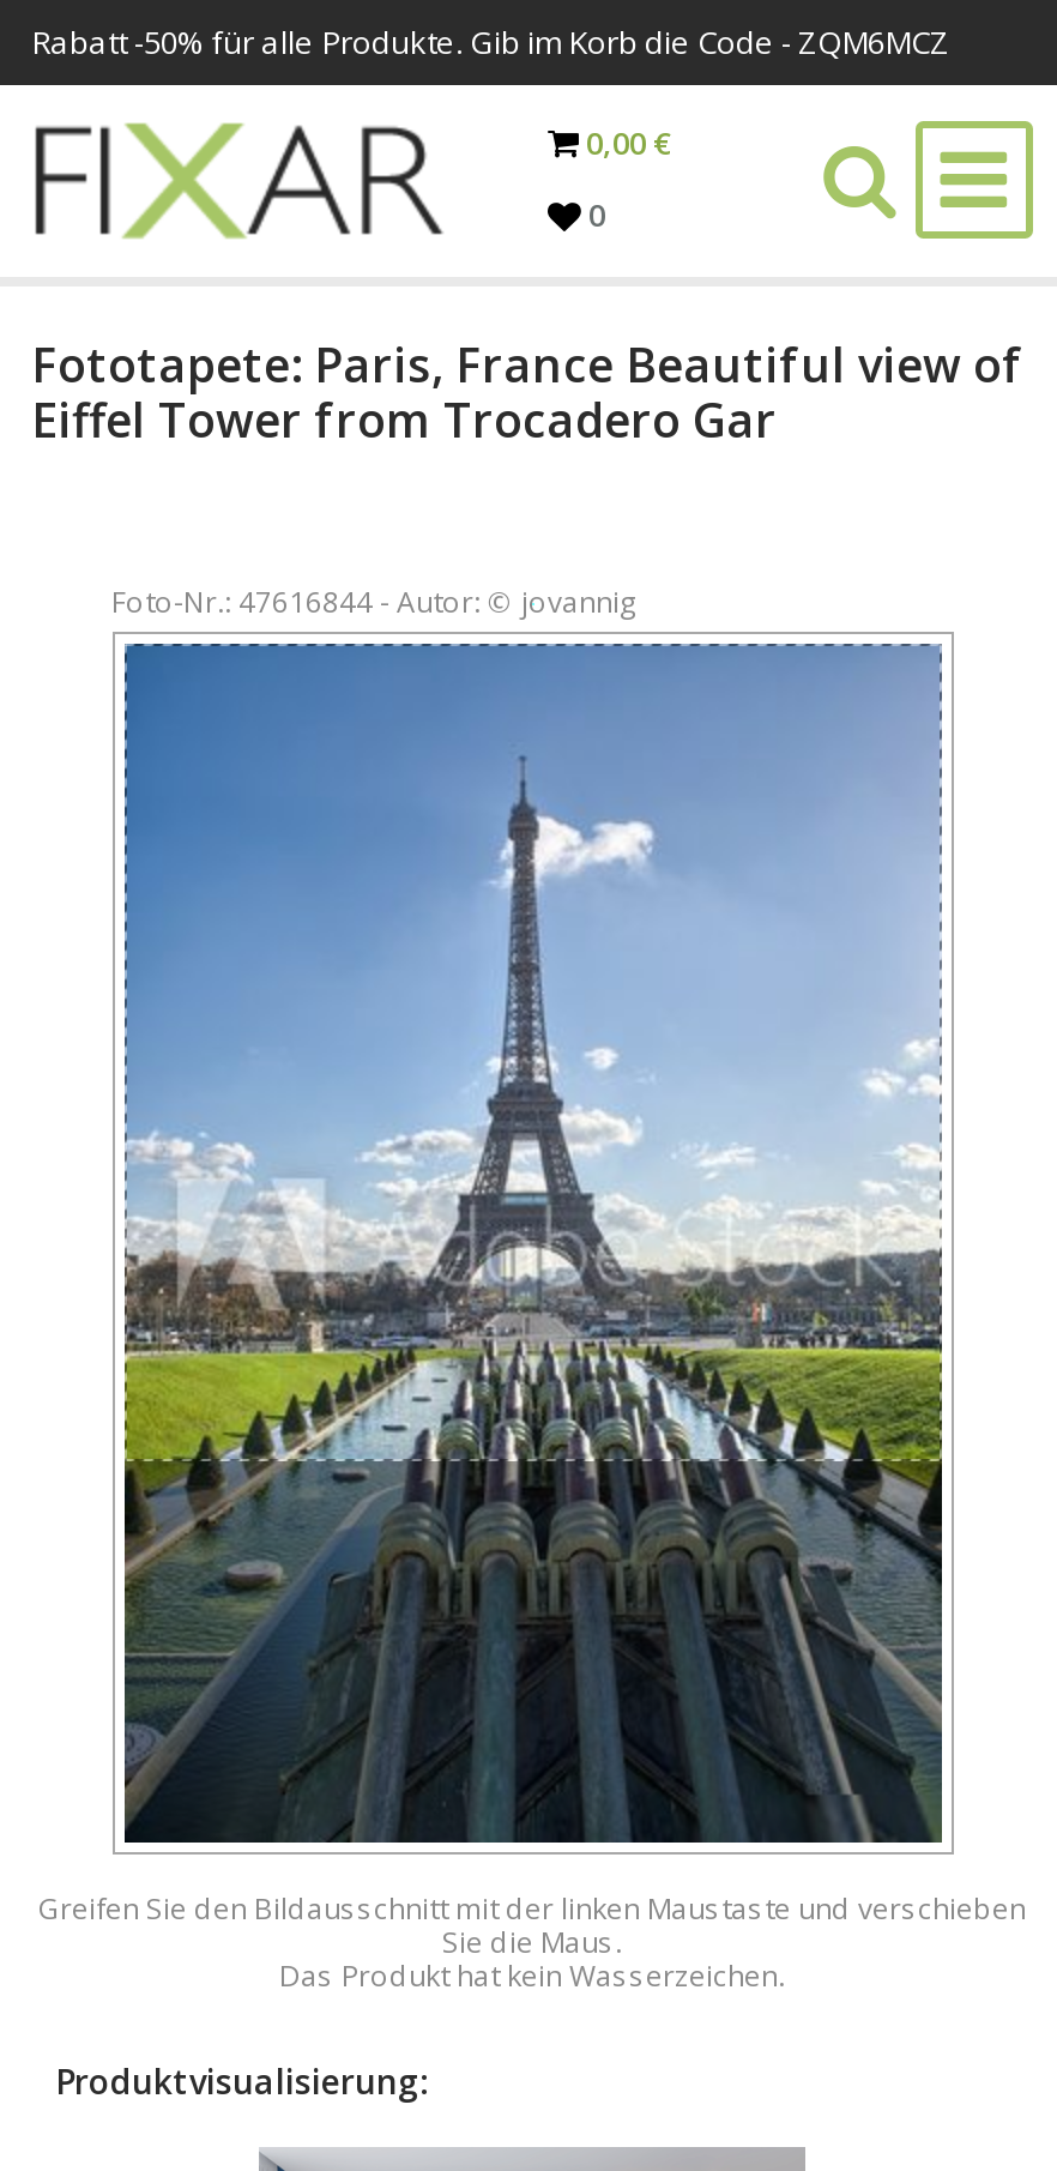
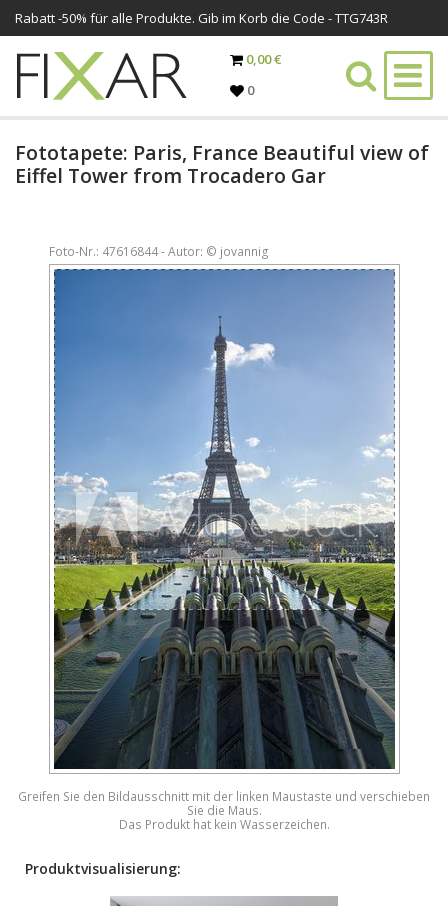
- Rabatt -50% für alle Produkte. Gib im Korb die Code - ZQM6MCZ
+ Rabatt -50% für alle Produkte. Gib im Korb die Code - TTG743R
